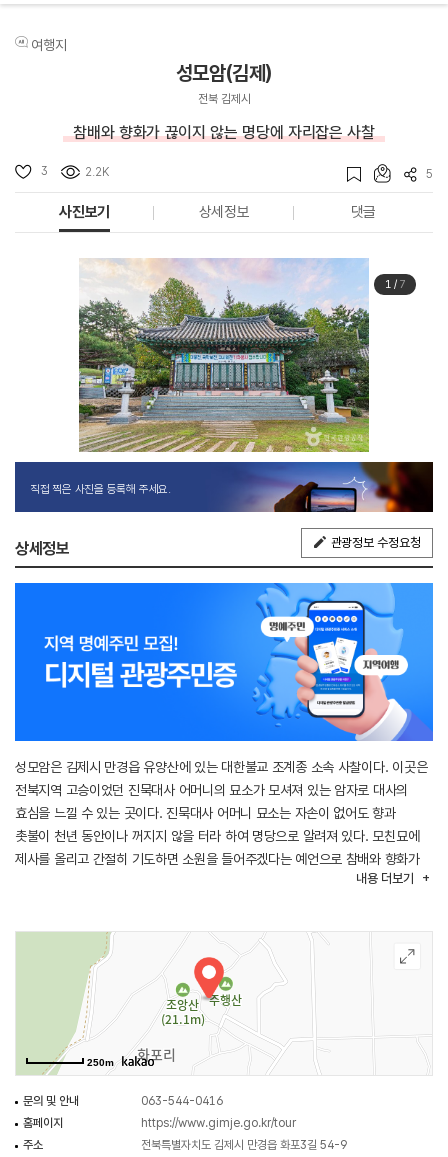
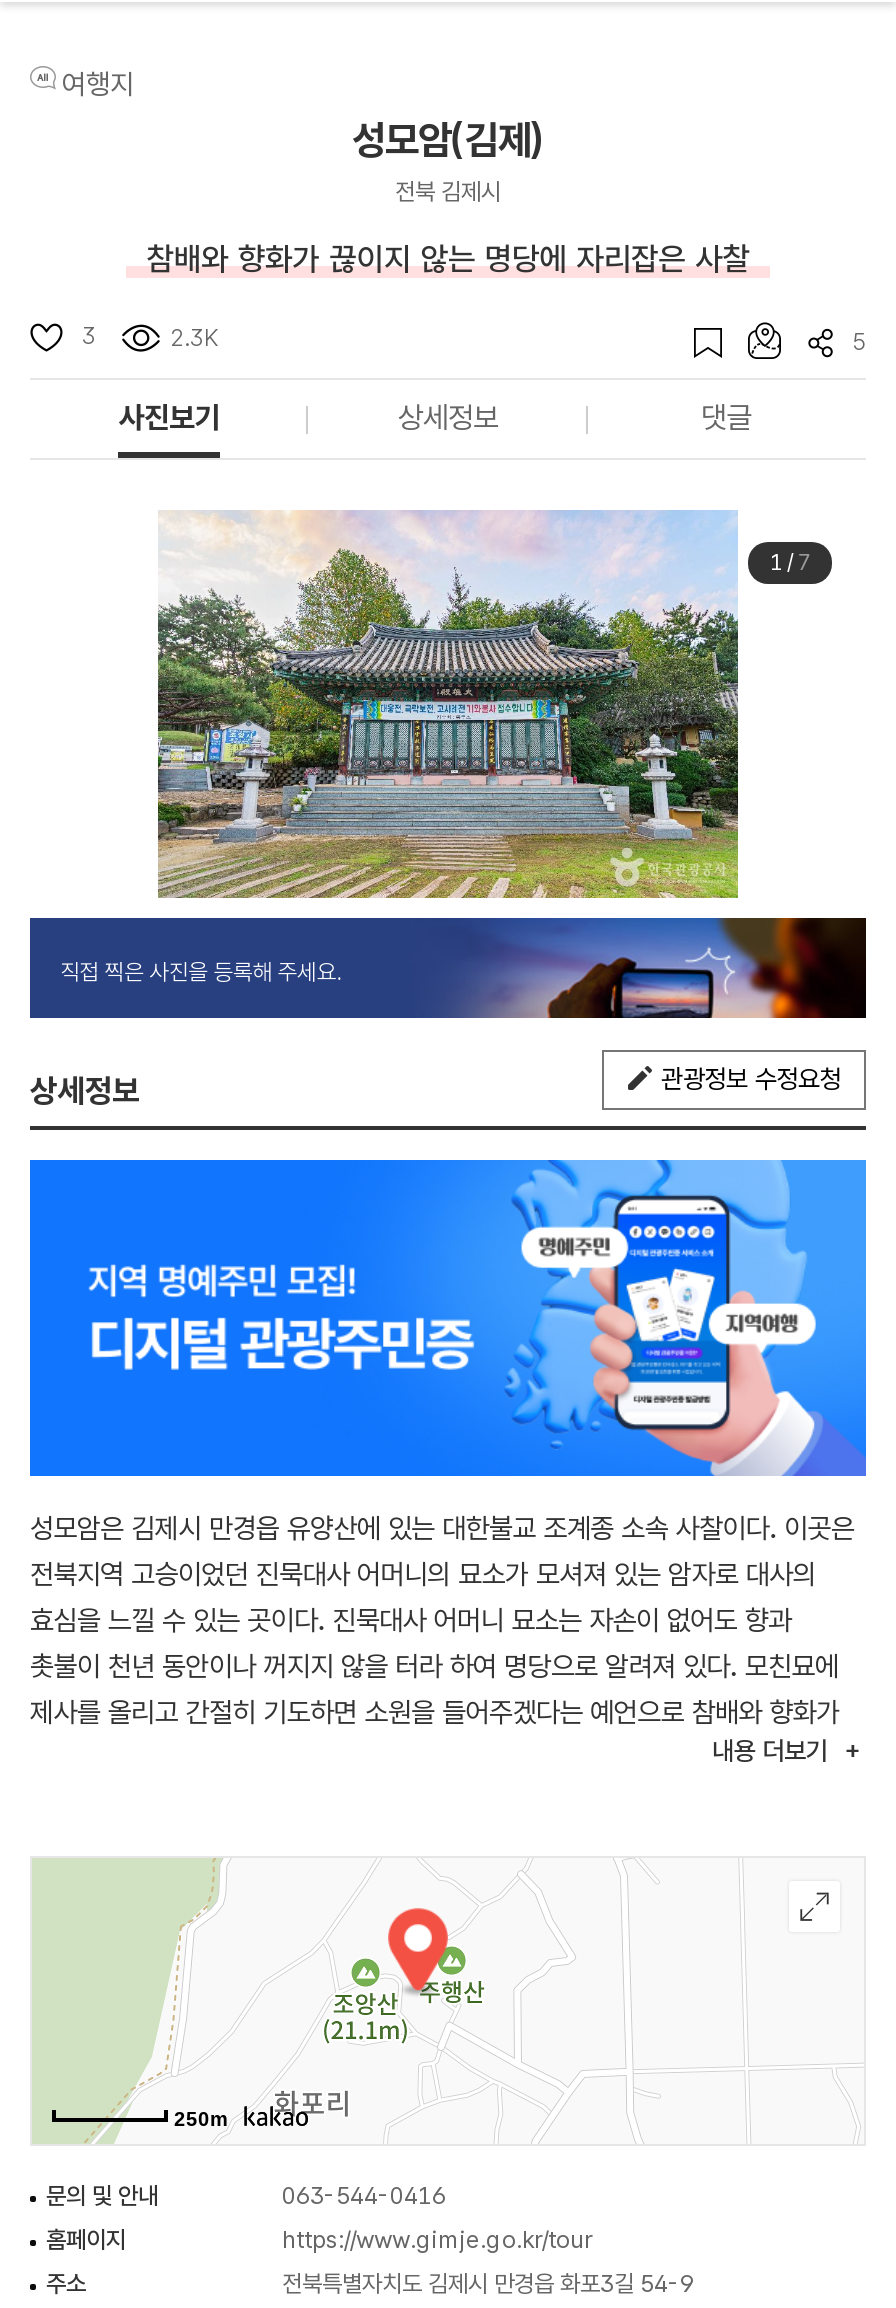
- 2.2K
+ 2.3K
